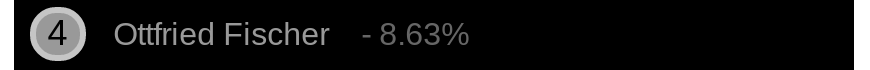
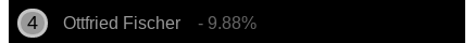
- Ottfried Fischer - 8.63%
+ Ottfried Fischer - 9.88%
